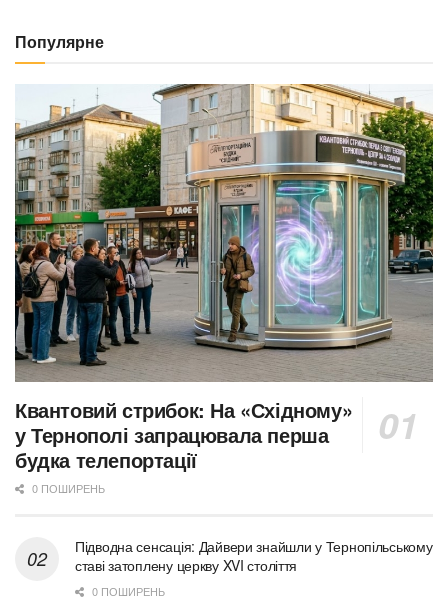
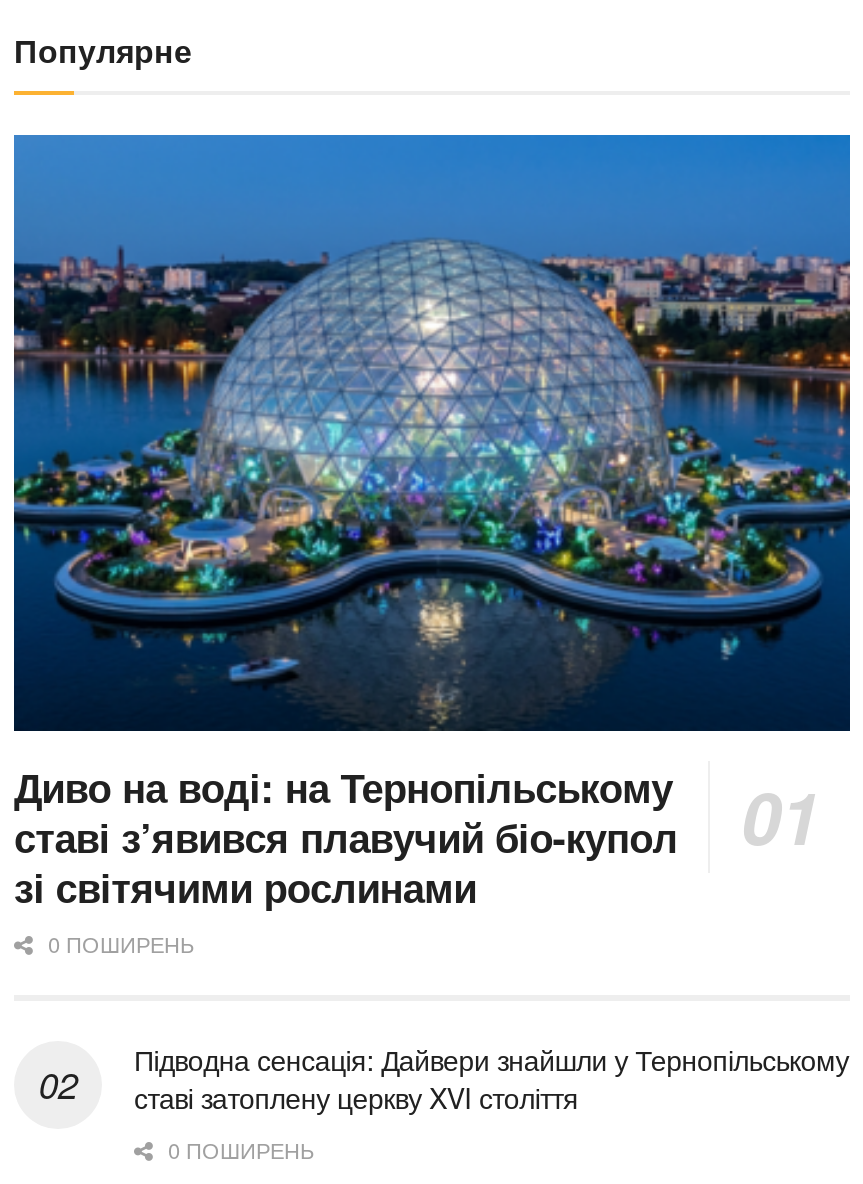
- [image]
- Квантовий стрибок: На «Східному»
- у Тернополі запрацювала перша
- будка телепортації
+ [image]
+ Диво на воді: на Тернопільському
+ ставі з’явився плавучий біо-купол
+ зі світячими рослинами
